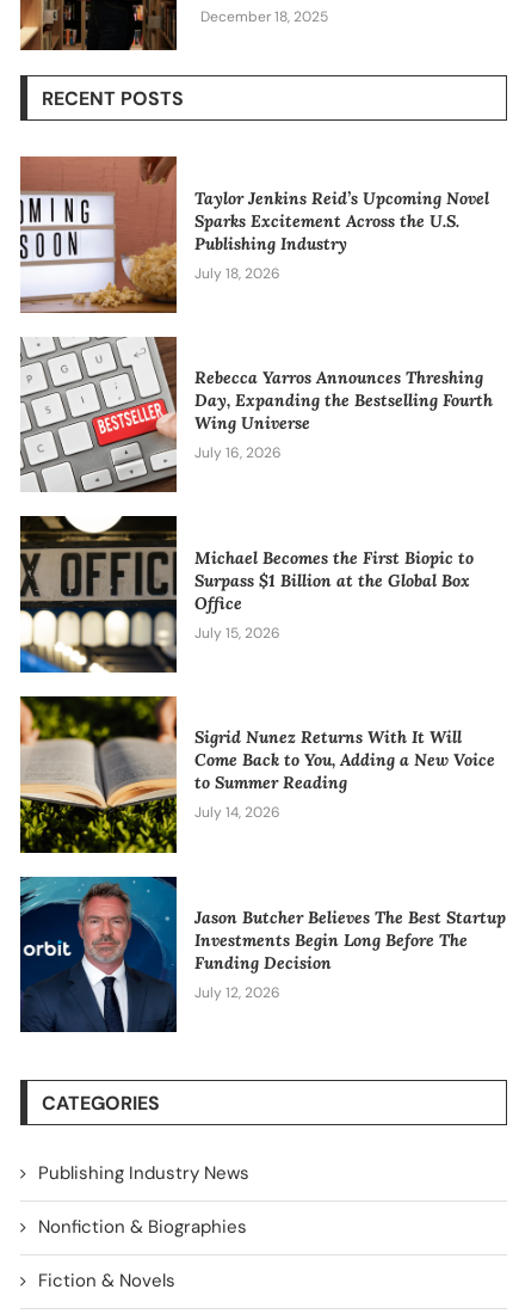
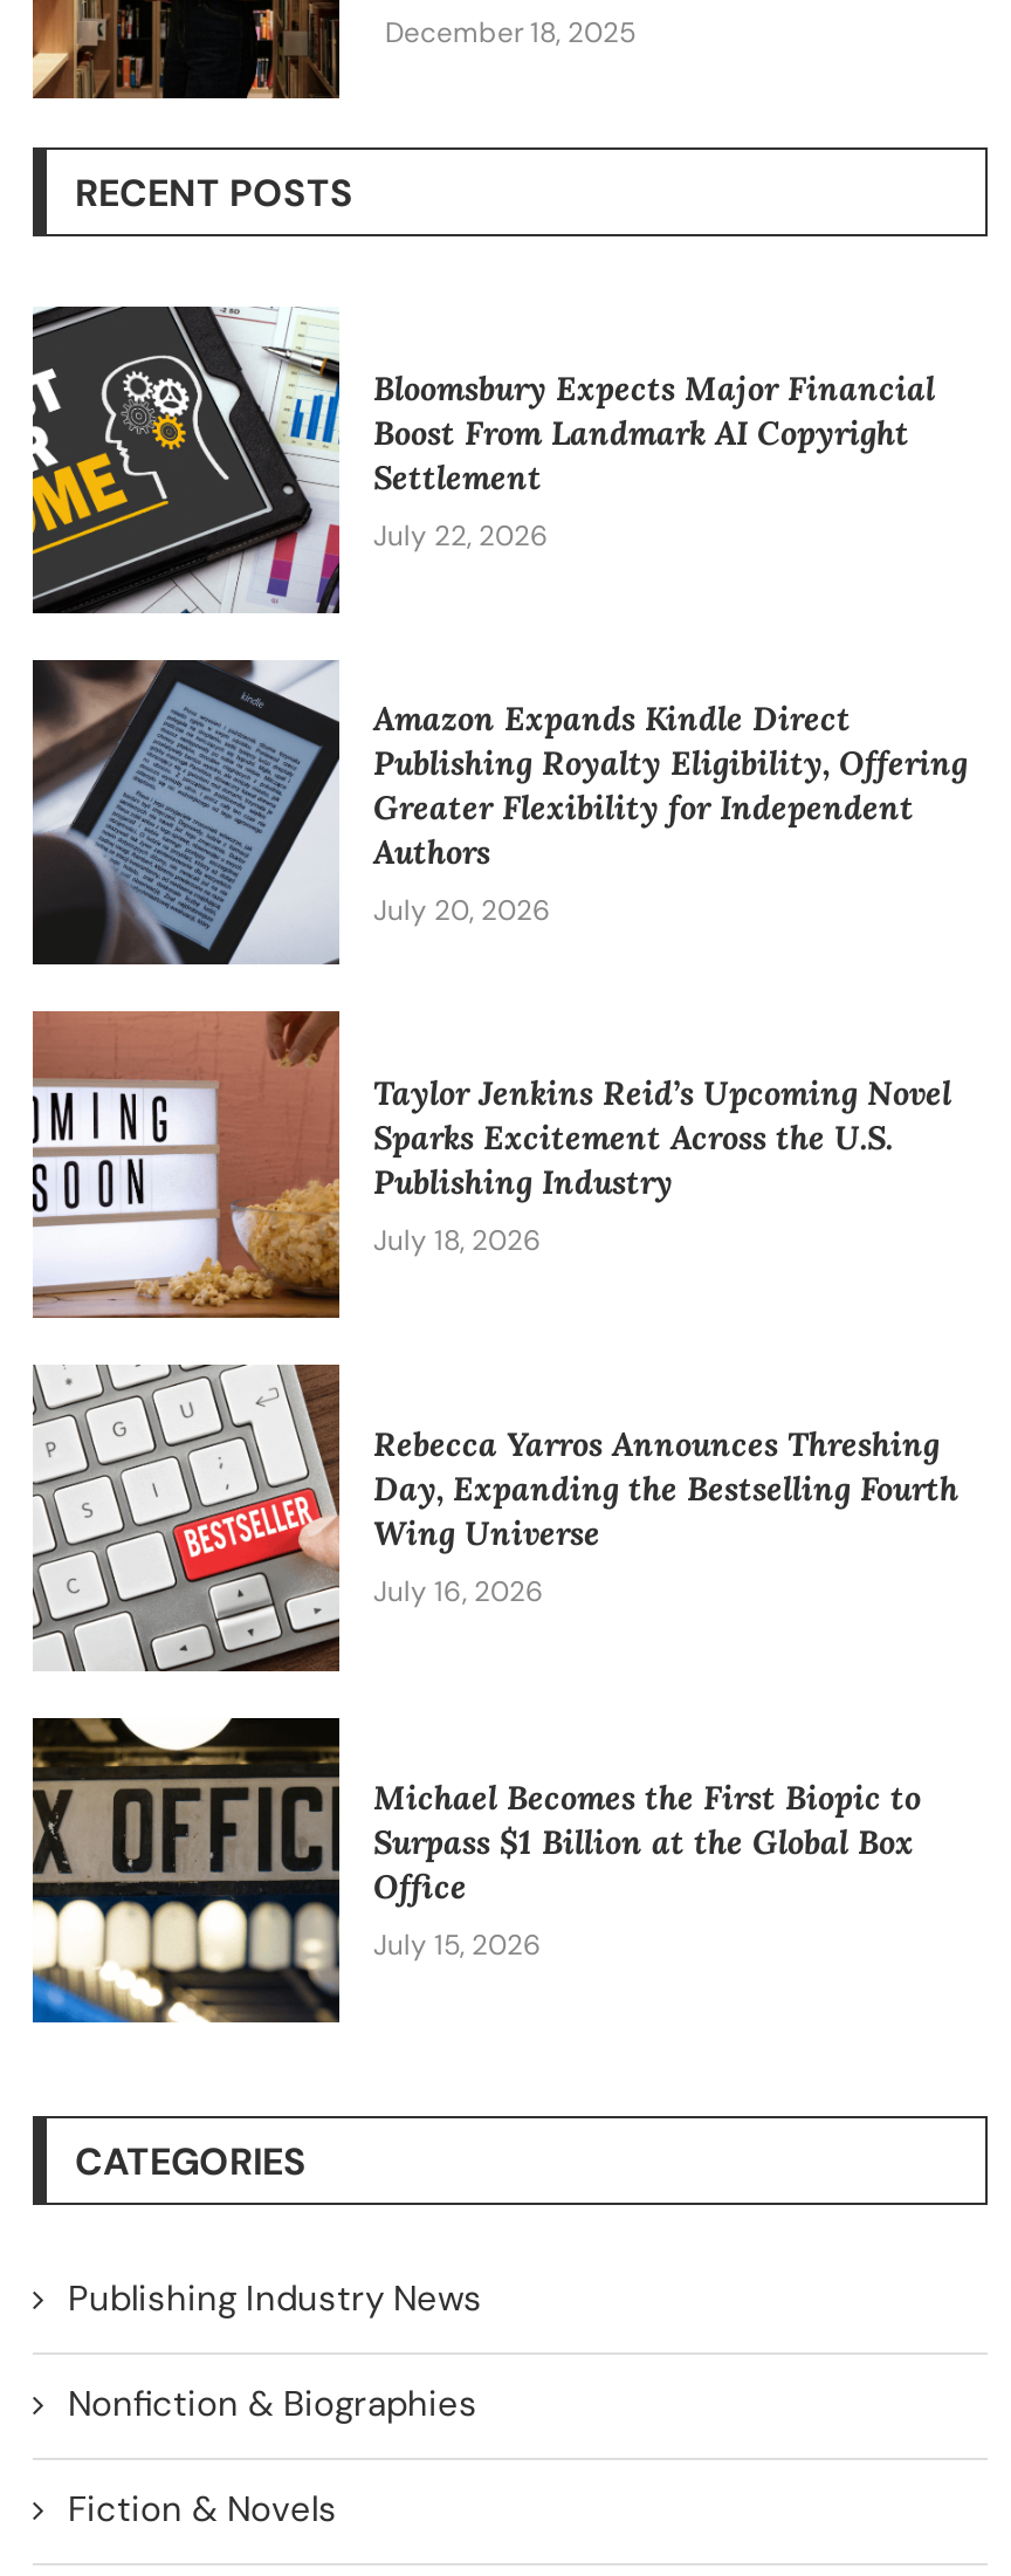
+ [image]
+ Bloomsbury Expects Major Financial
+ Boost From Landmark AI Copyright
+ Settlement
+ July 22, 2026

+ [image]
+ Amazon Expands Kindle Direct
+ Publishing Royalty Eligibility, Offering
+ Greater Flexibility for Independent
+ Authors
+ July 20, 2026

moved down: [image] | Taylor Jenkins Reid’s Upcoming Novel | Sparks Excitement Across the U.S. | ... | Office | July 15, 2026

- [image]
- Sigrid Nunez Returns With It Will
- Come Back to You, Adding a New Voice
- to Summer Reading
- July 14, 2026

- [image]
- Jason Butcher Believes The Best Startup
- Investments Begin Long Before The
- Funding Decision
- July 12, 2026
